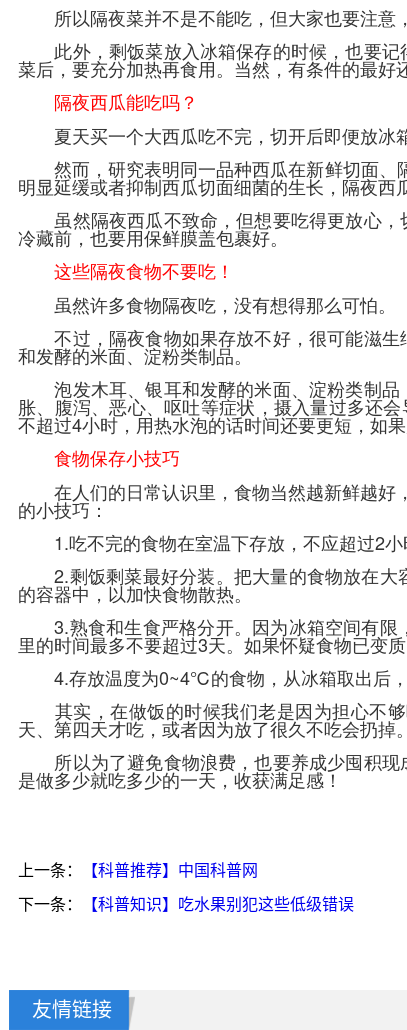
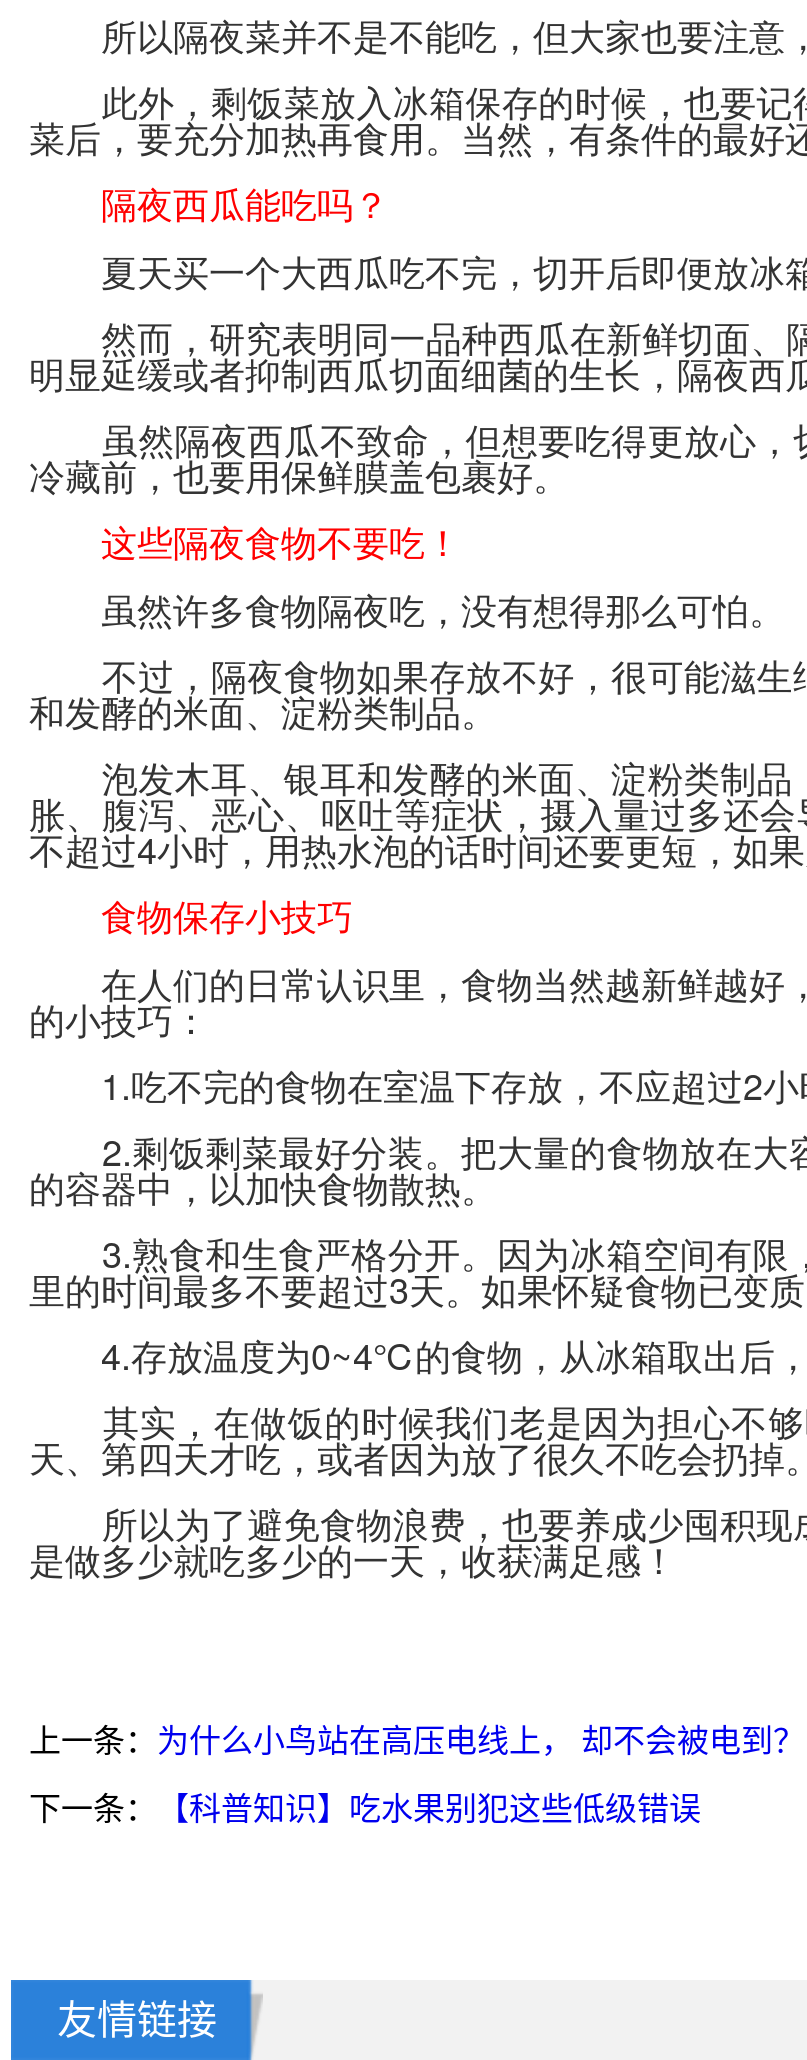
- 上一条：【科普推荐】中国科普网
+ 上一条：为什么小鸟站在高压电线上， 却不会被电到？
